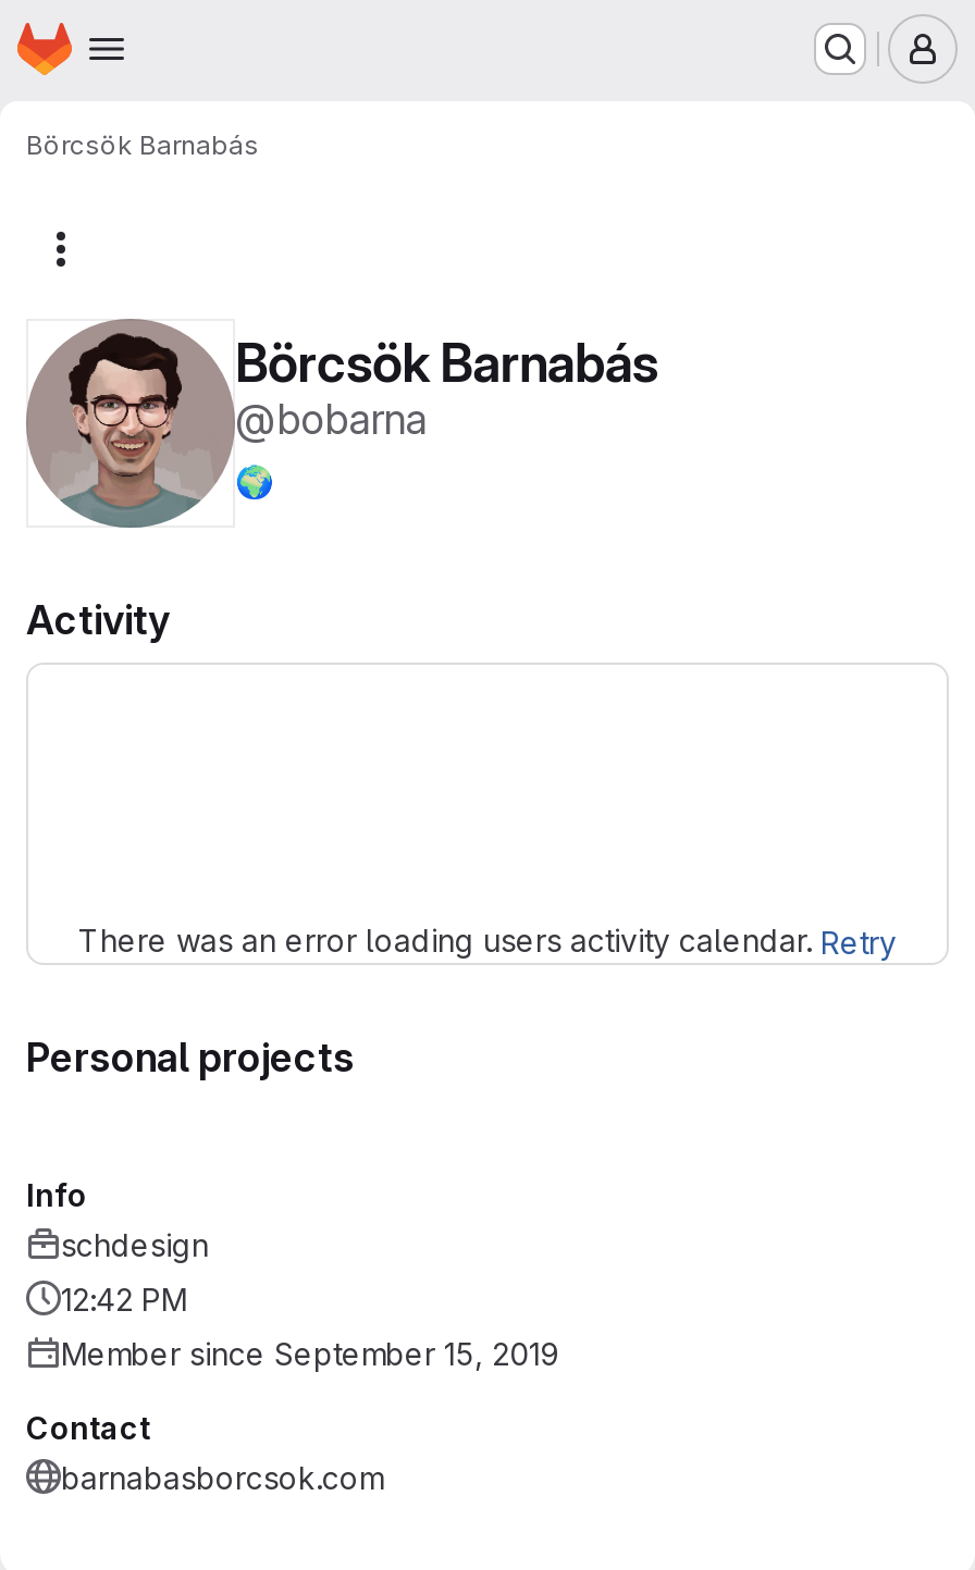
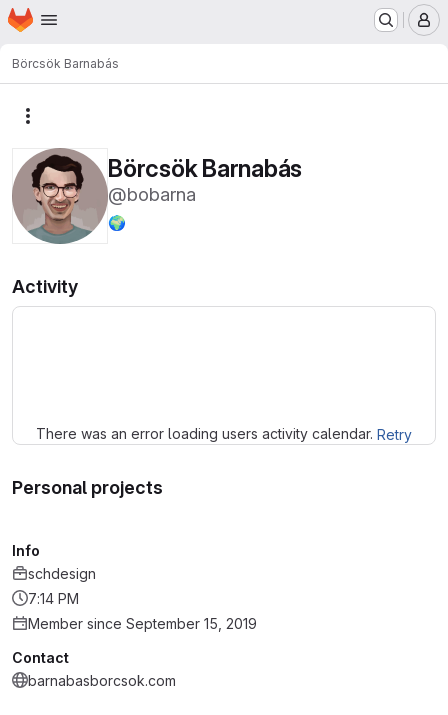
- 12:42 PM
+ 7:14 PM
